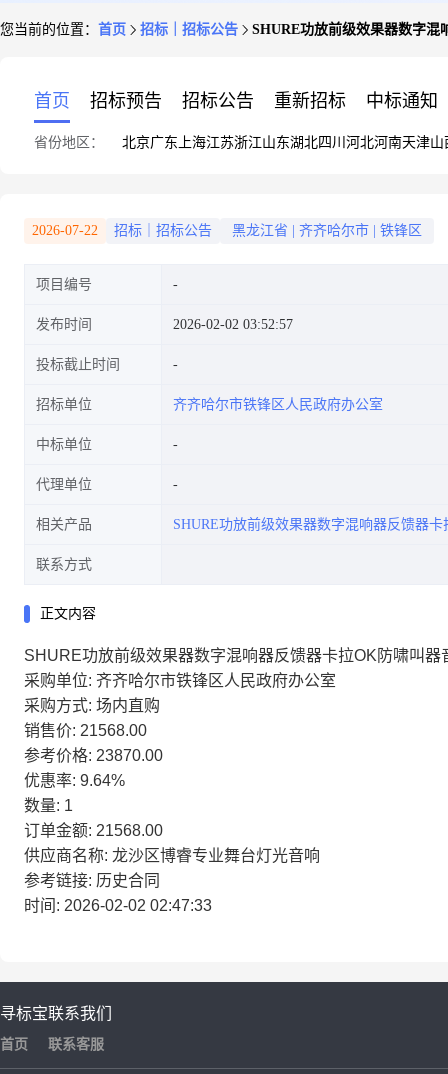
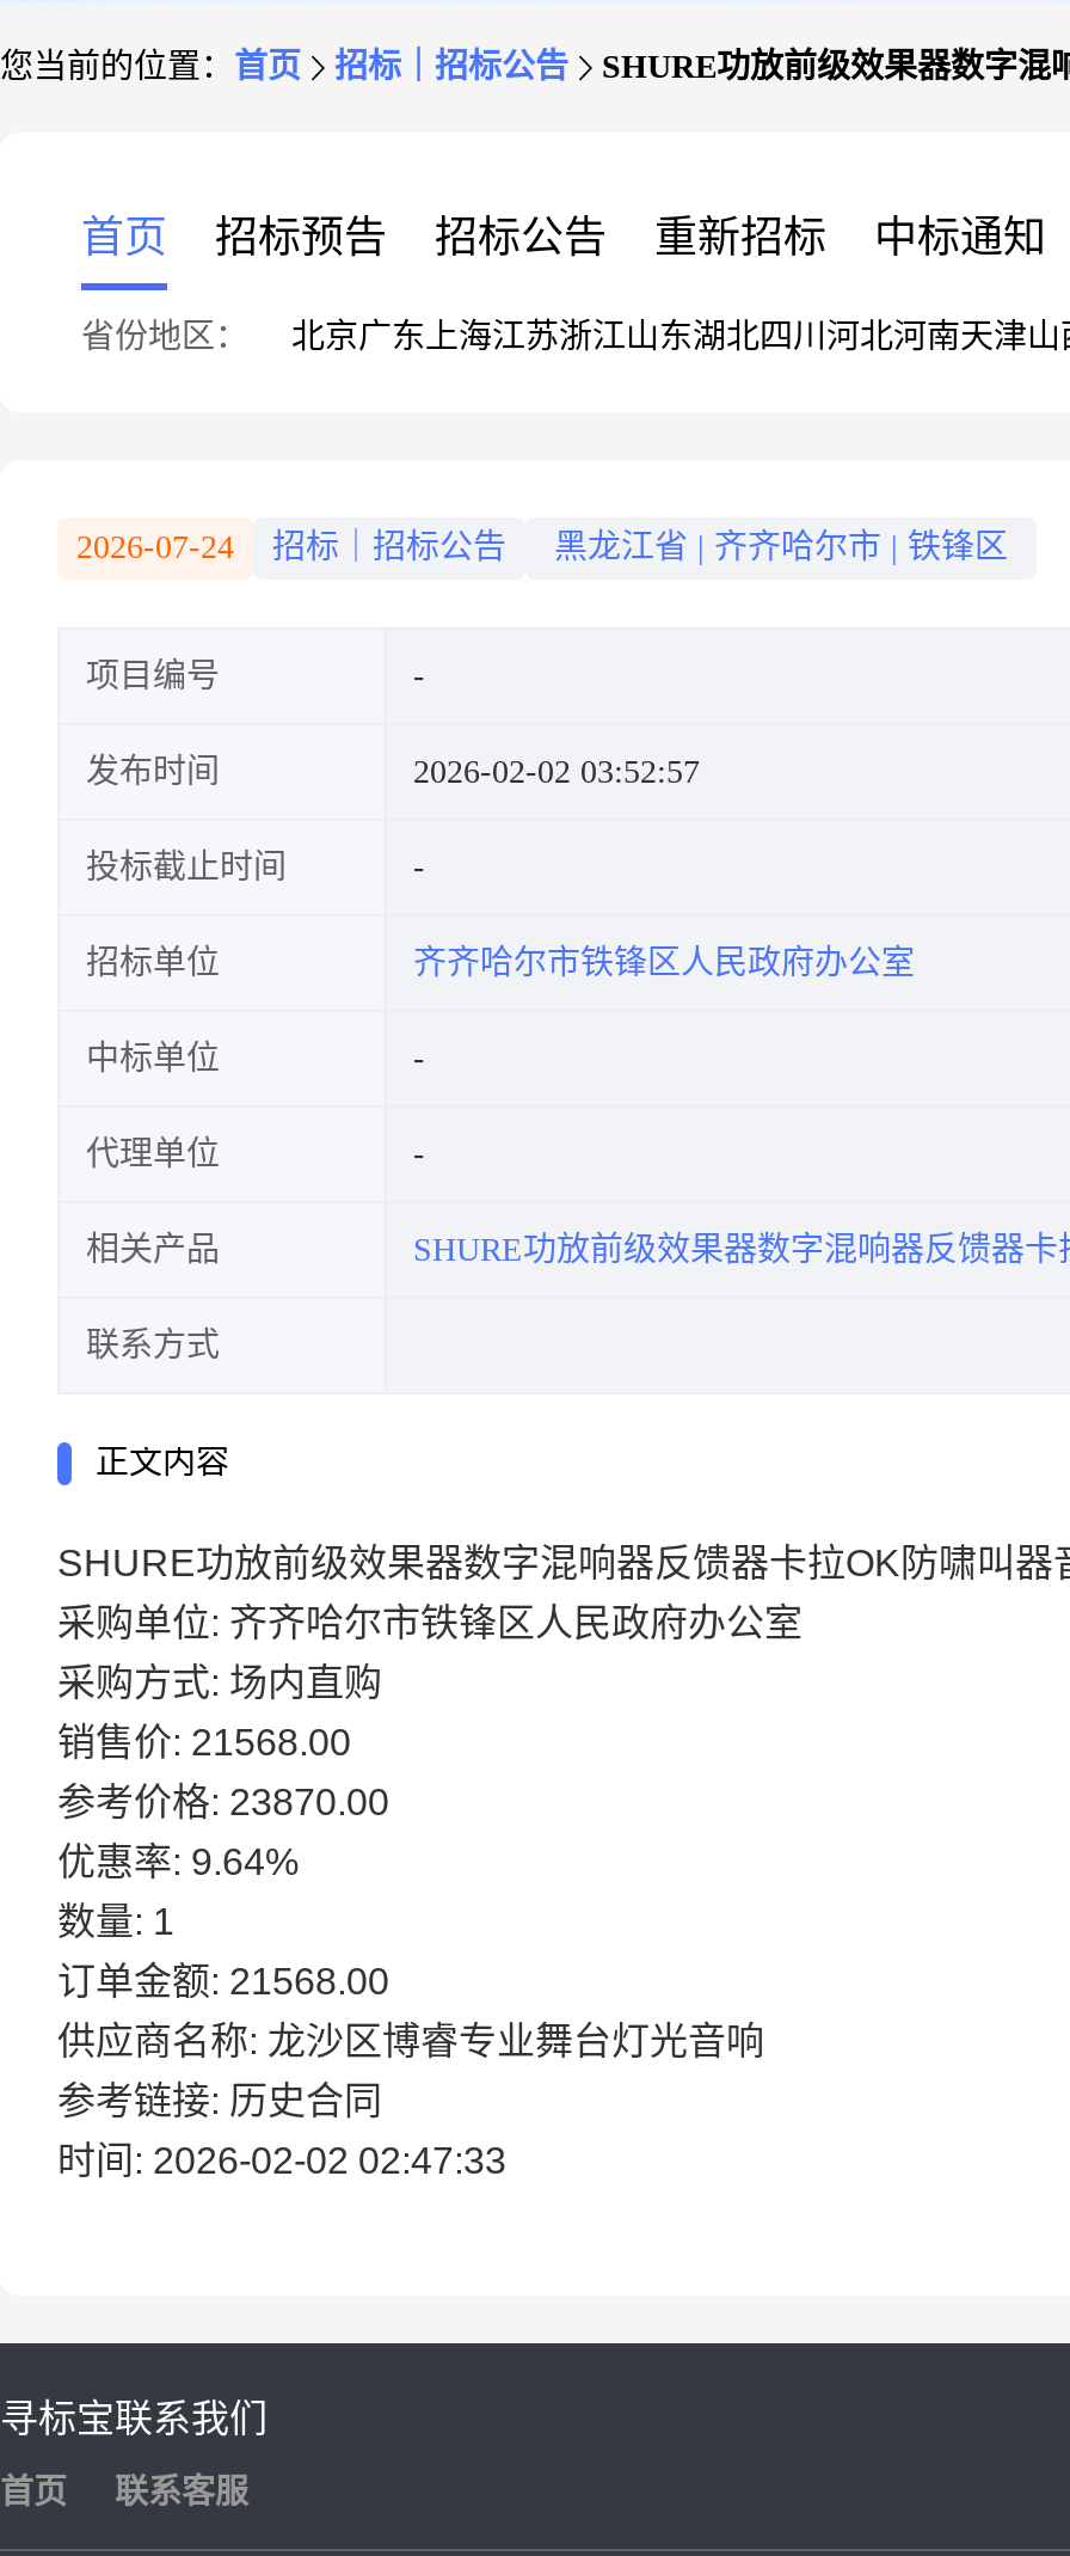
- 2026-07-22
+ 2026-07-24
